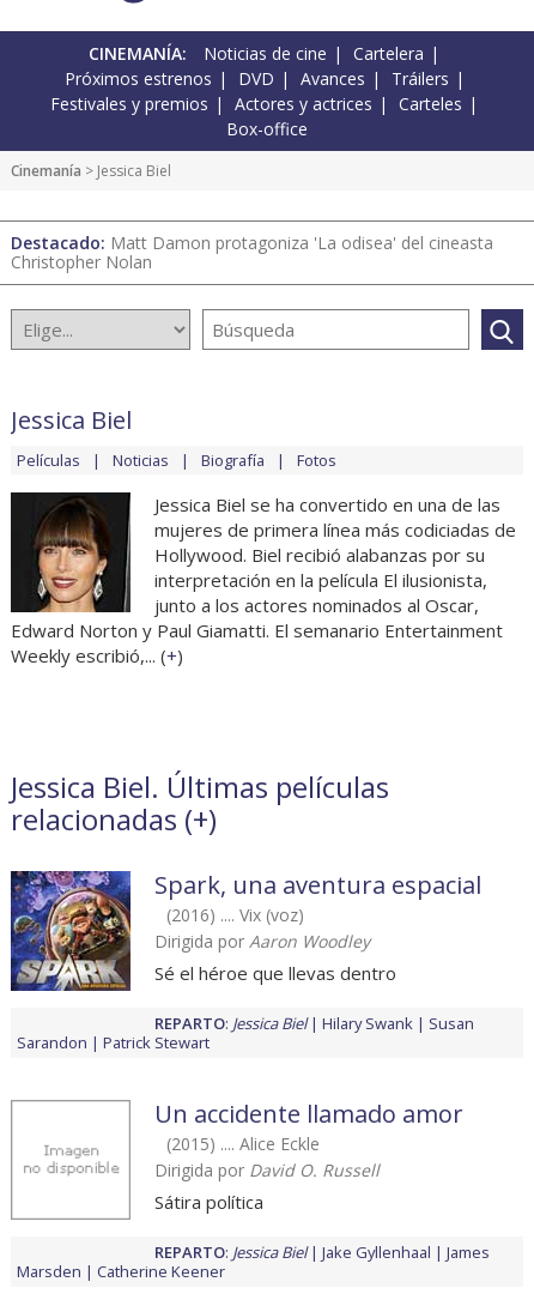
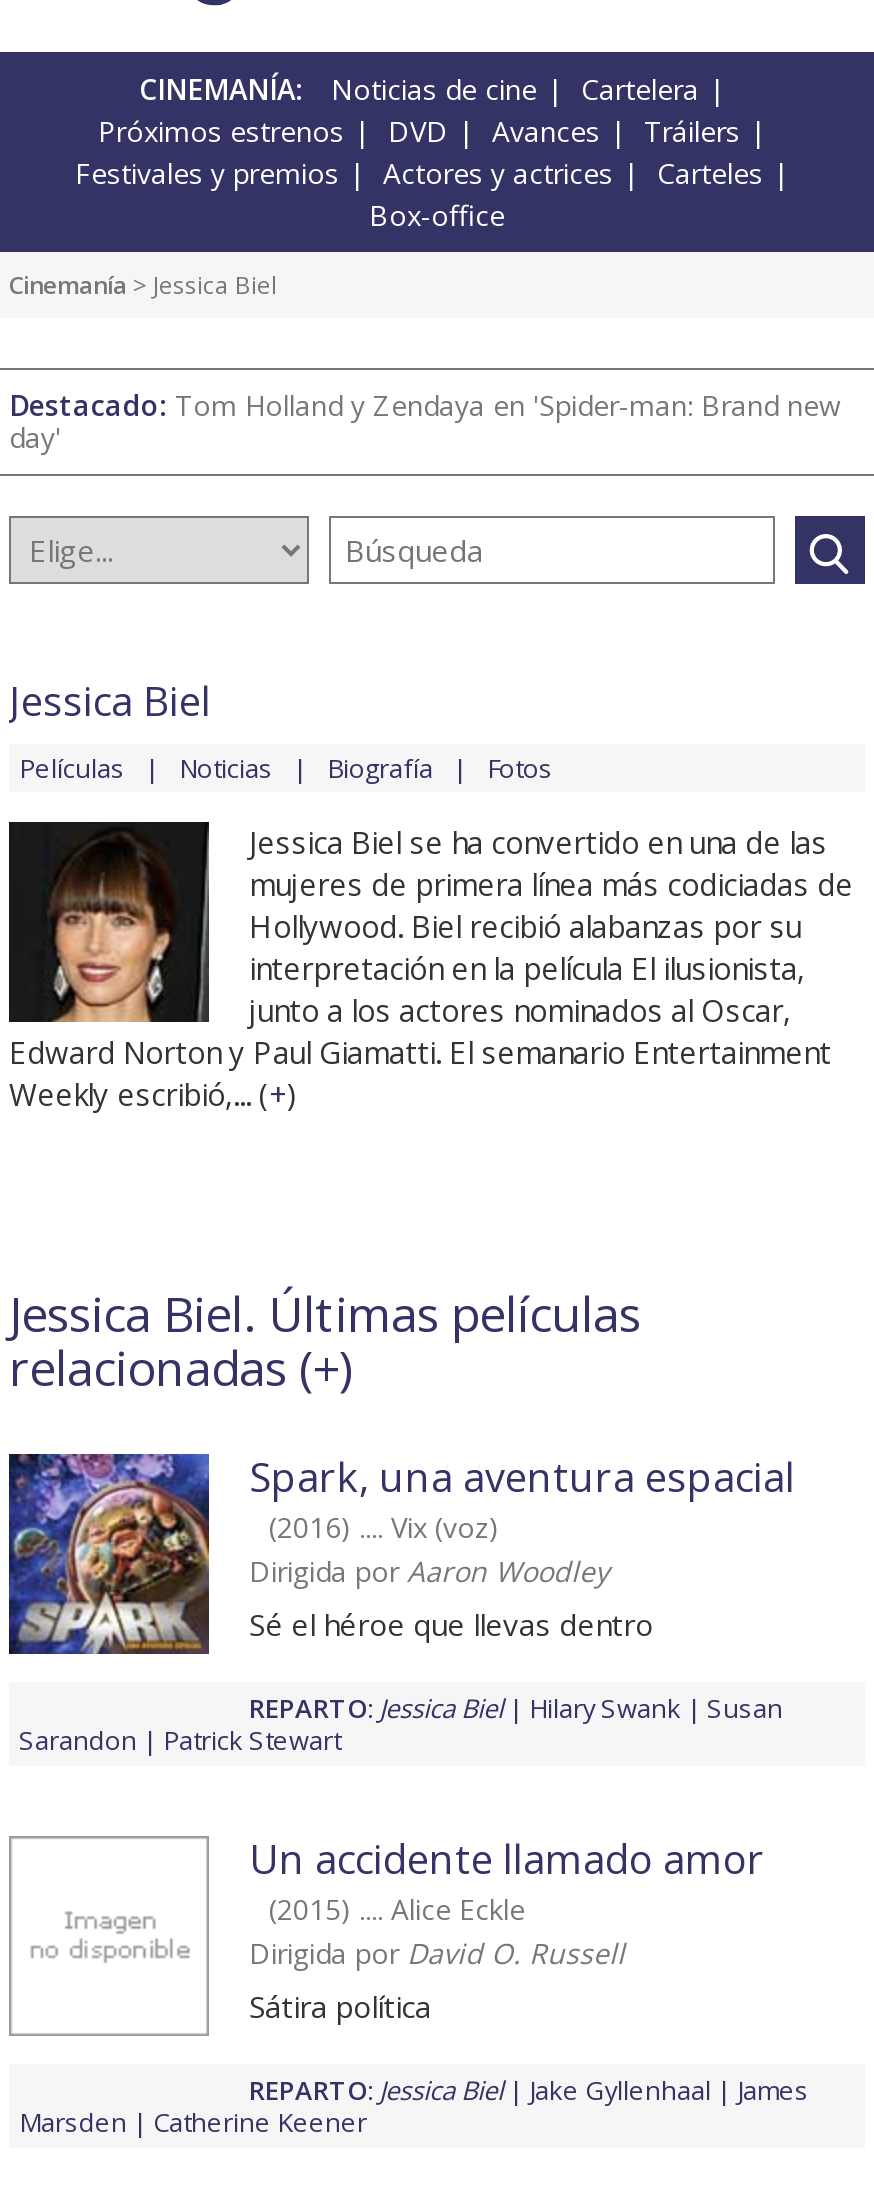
- Destacado: Matt Damon protagoniza 'La odisea' del cineasta
- Christopher Nolan
+ Destacado: Tom Holland y Zendaya en 'Spider-man: Brand new
+ day'
